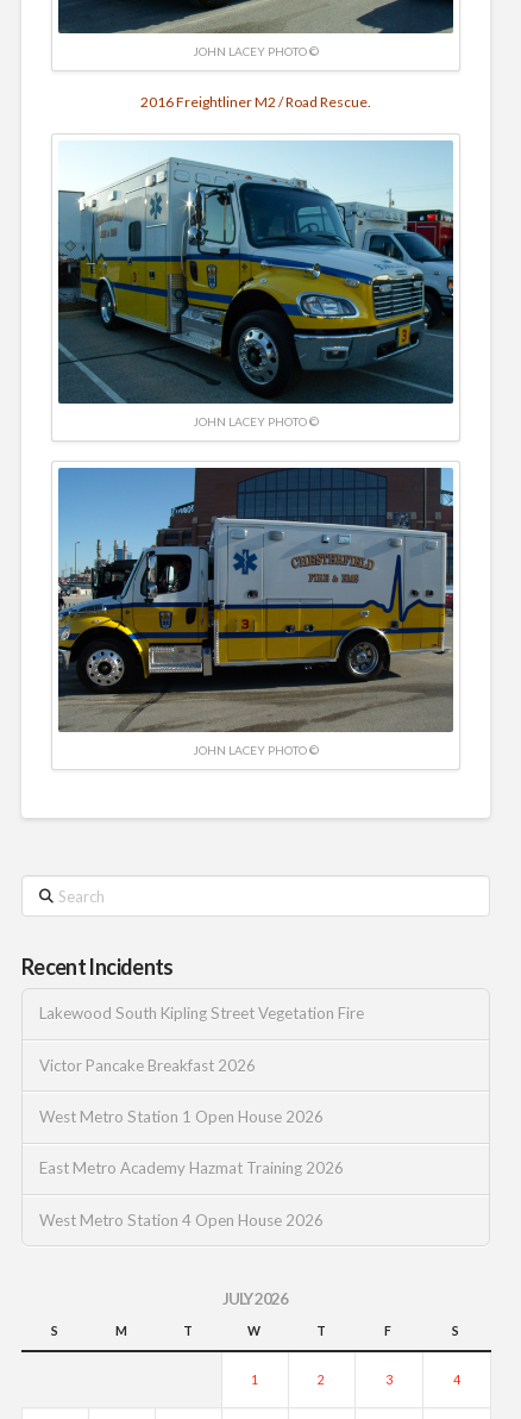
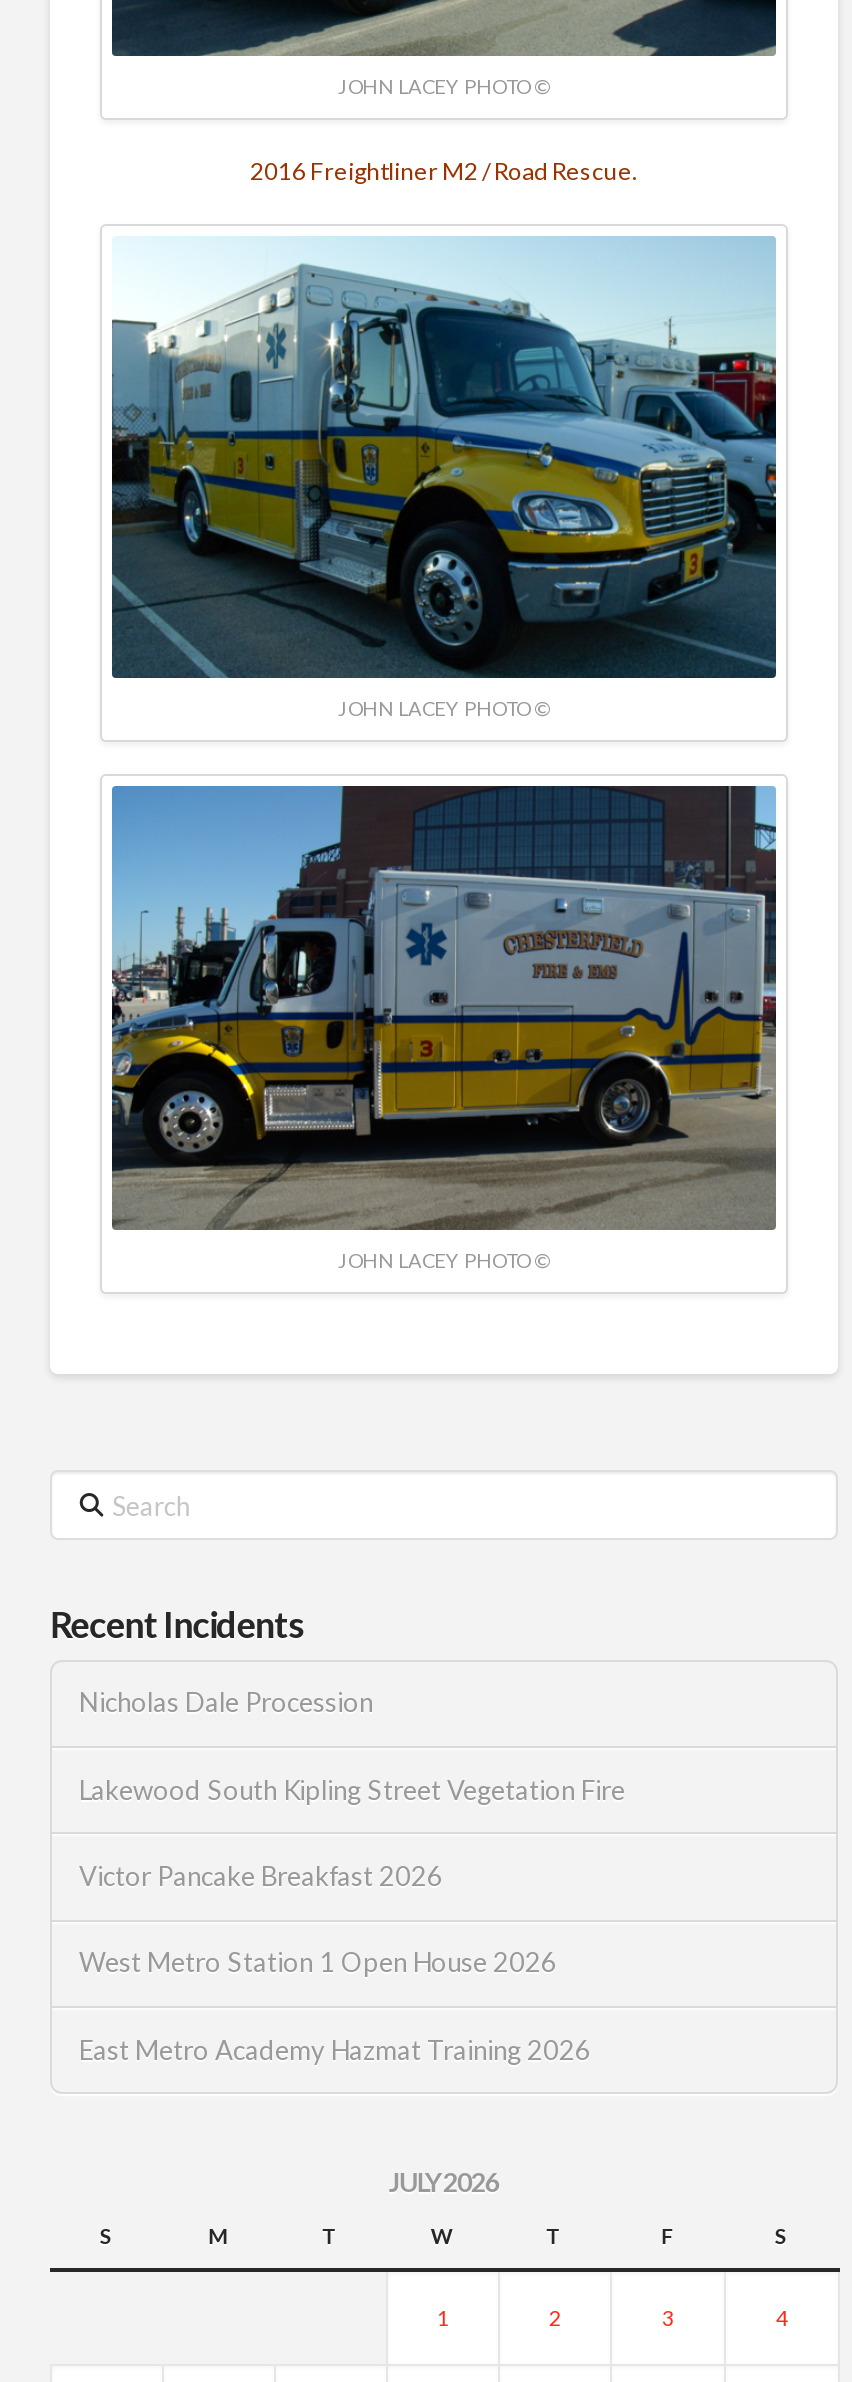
+ Nicholas Dale Procession

moved down: Lakewood South Kipling Street Vegetation Fire | Victor Pancake Breakfast 2026 | West Metro Station 1 Open House 2026 | East Metro Academy Hazmat Training 2026

- West Metro Station 4 Open House 2026
